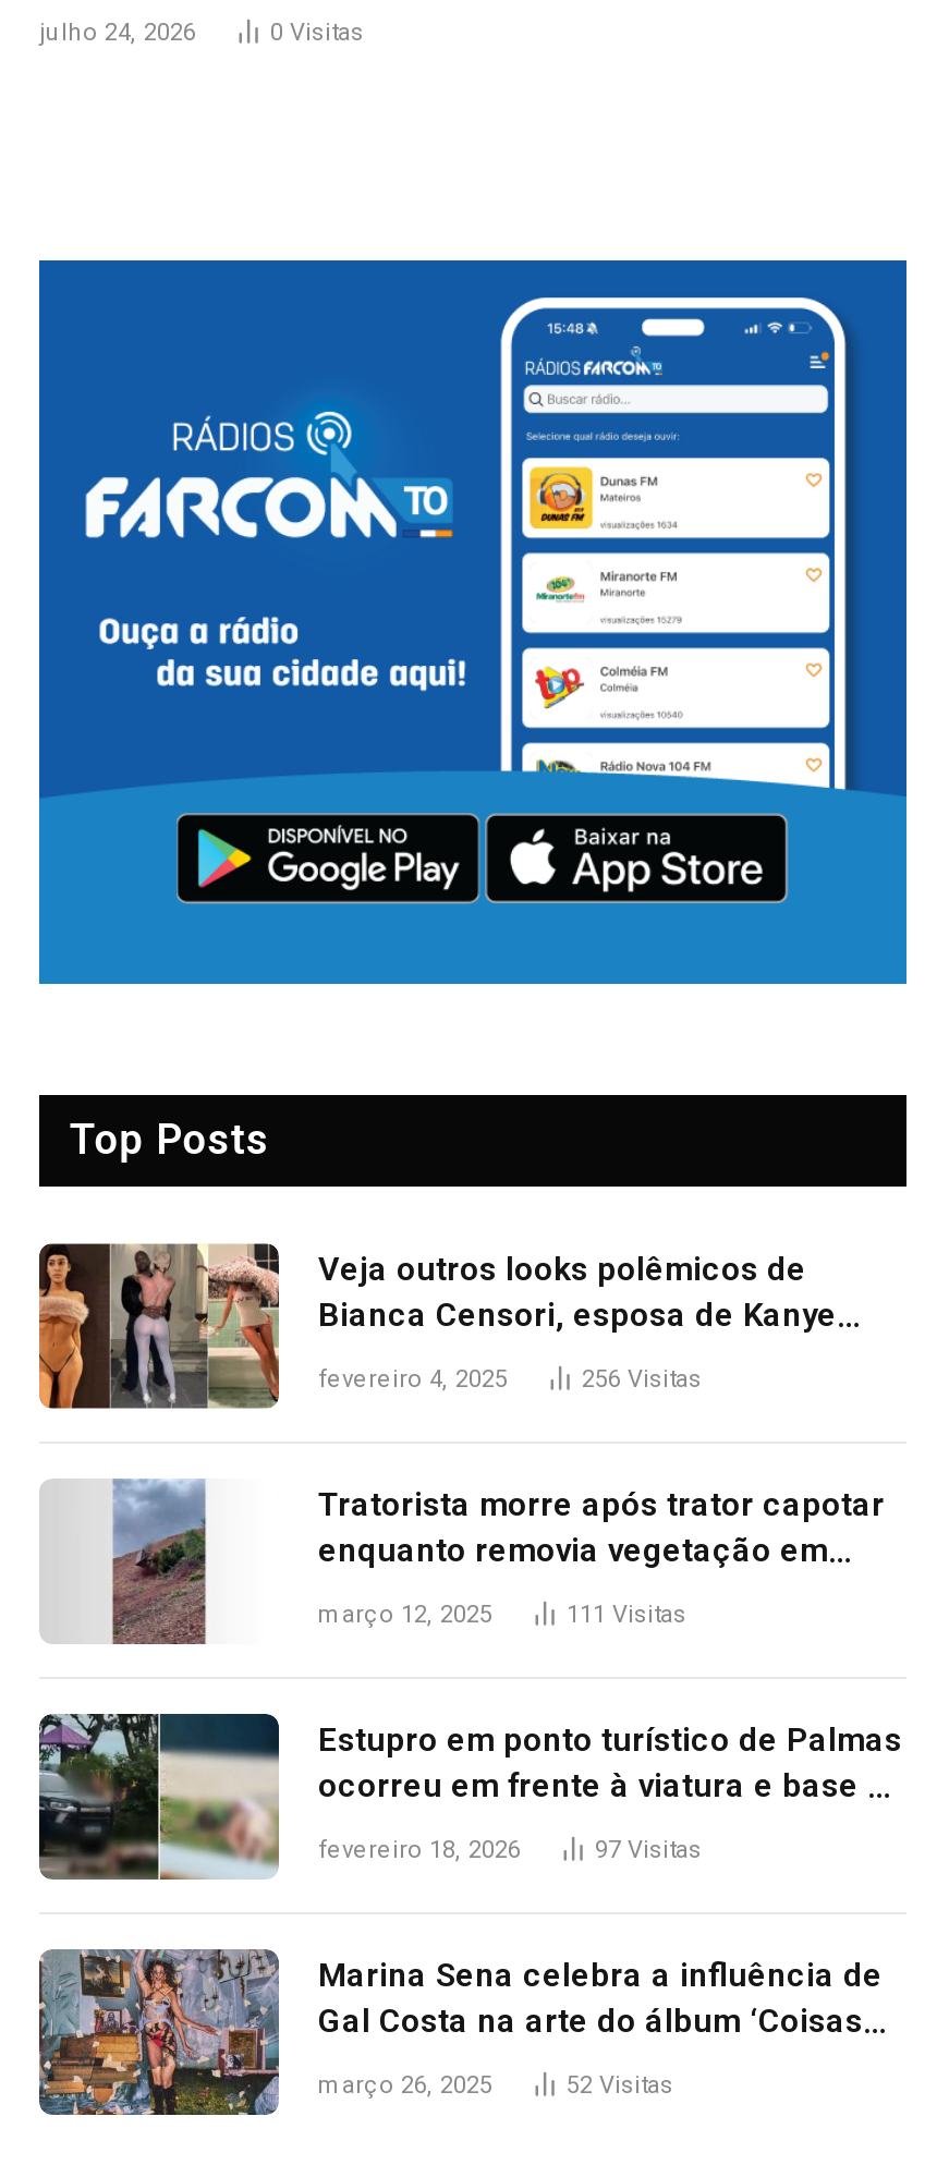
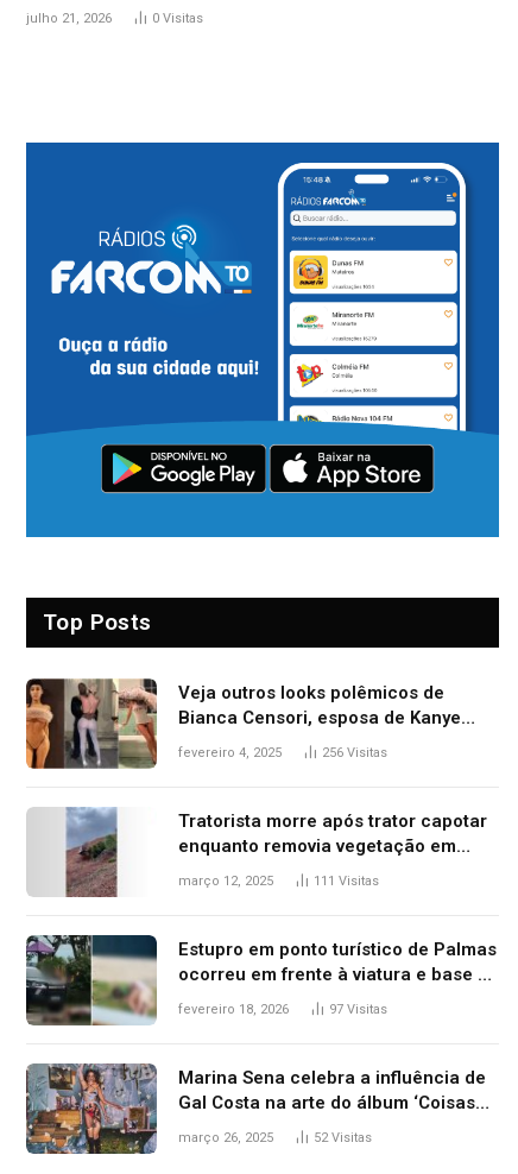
- julho 24, 2026
+ julho 21, 2026
